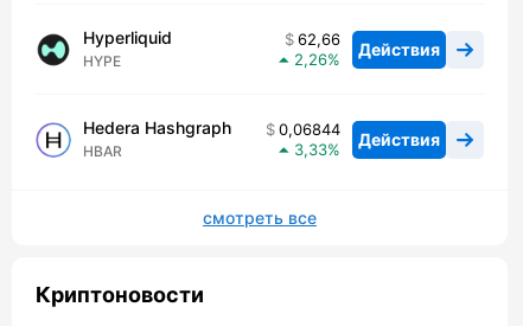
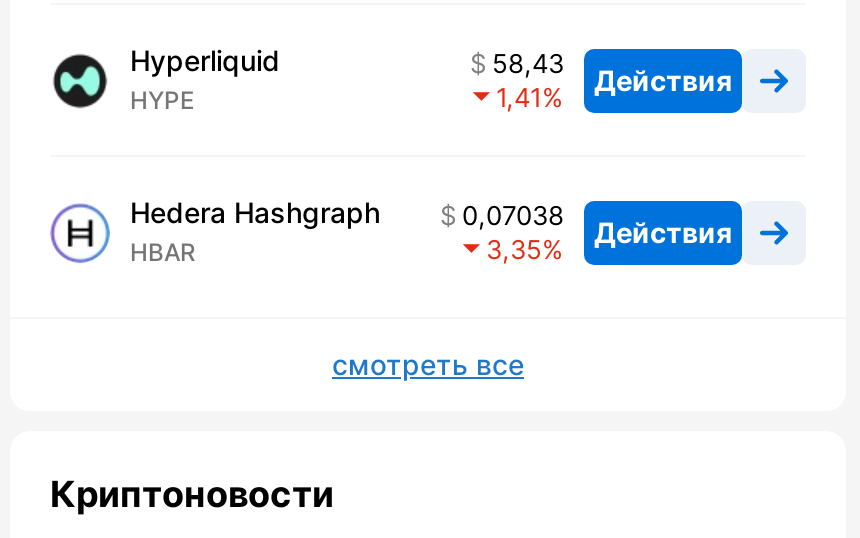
- 62,66 Действия
+ 58,43 Действия

- 2,26
+ 1,41

- 0,06844 Действия
+ 0,07038 Действия

- 3,33
+ 3,35
